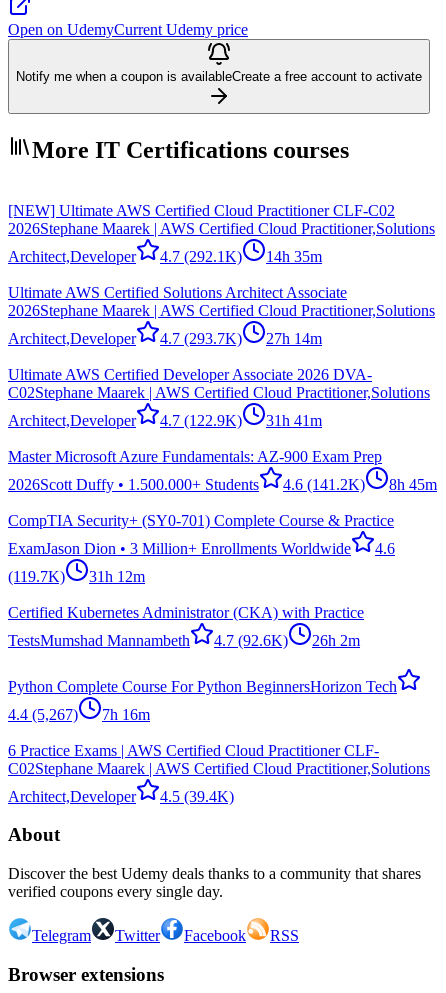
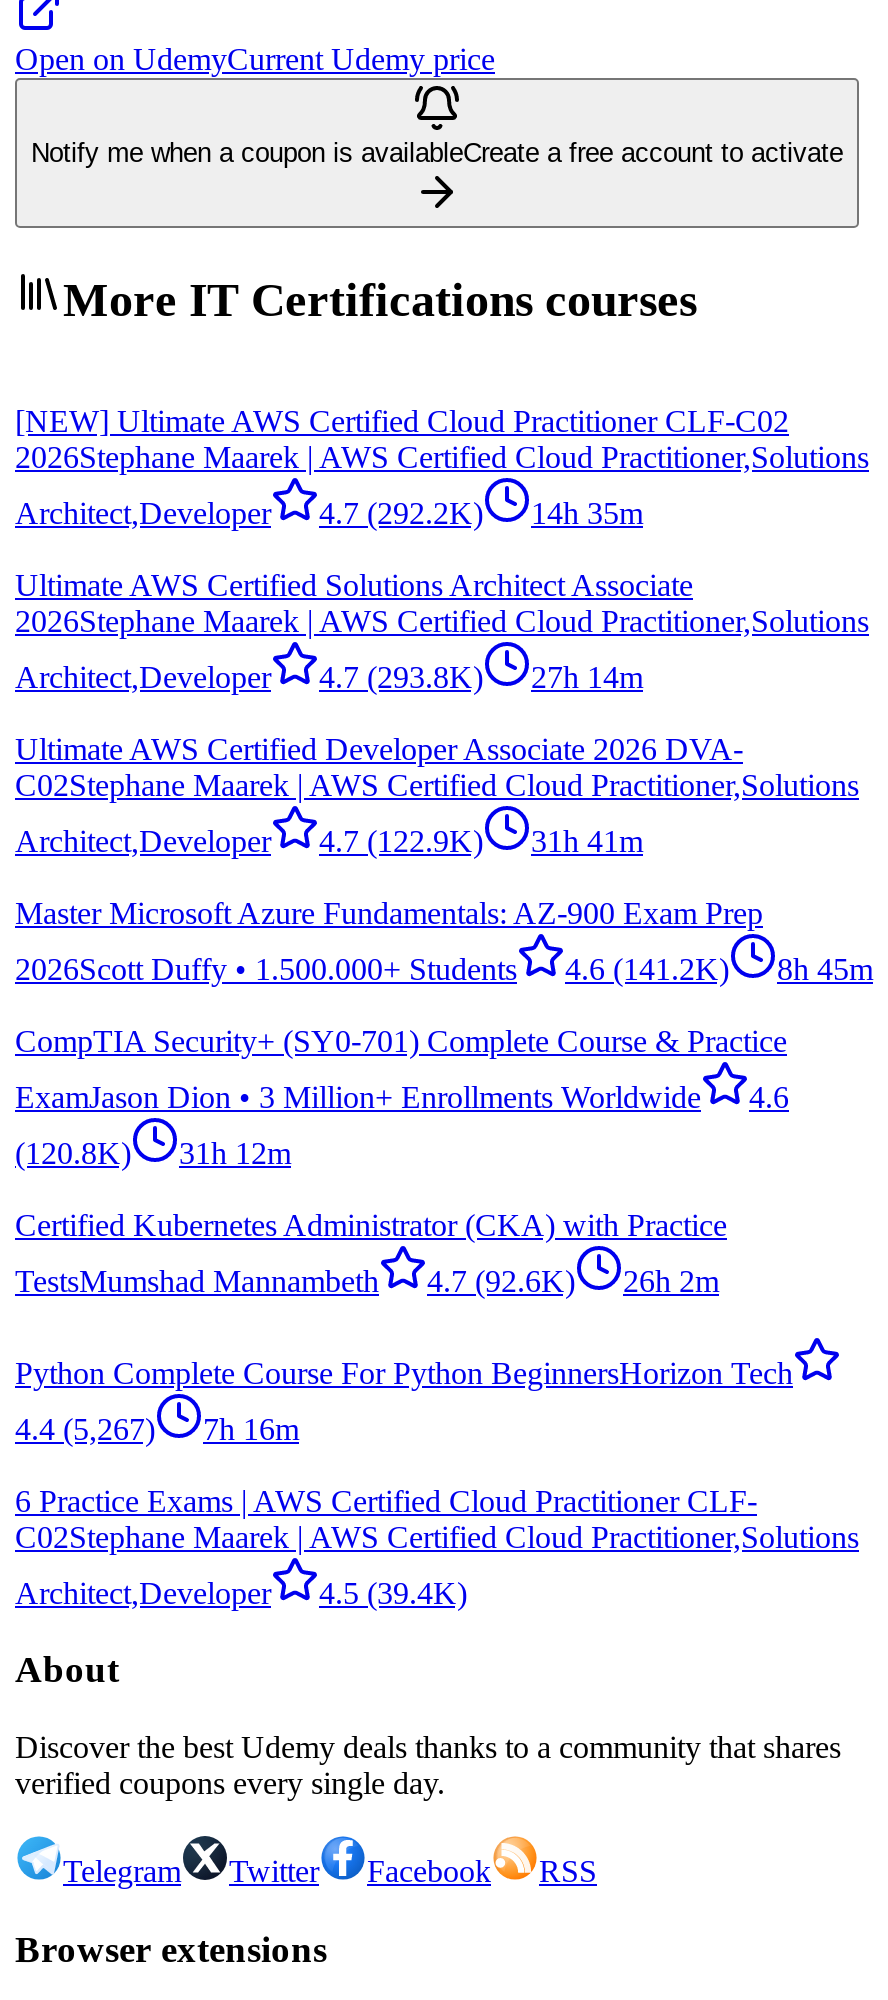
- Architect,Developer 4.7 (292.1K) 14h 35m
+ Architect,Developer 4.7 (292.2K) 14h 35m

- Architect,Developer 4.7 (293.7K) 27h 14m
+ Architect,Developer 4.7 (293.8K) 27h 14m

- (119.7K) 31h 12m
+ (120.8K) 31h 12m
